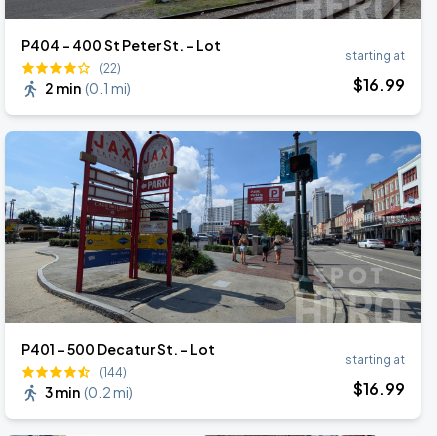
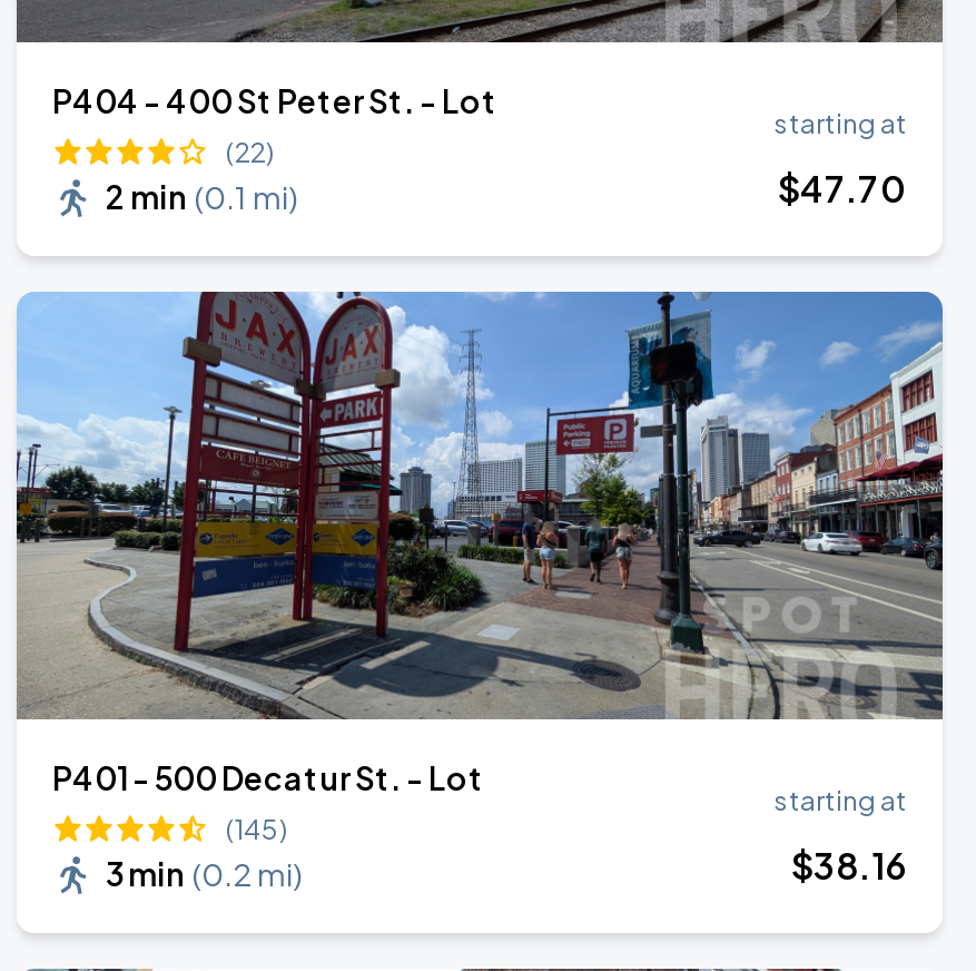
- $16.99
+ $47.70

- (144)
+ (145)

- $16.99
+ $38.16
